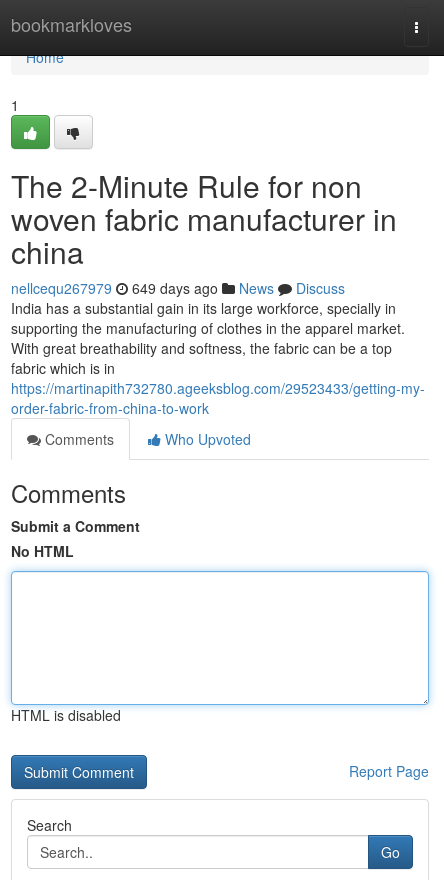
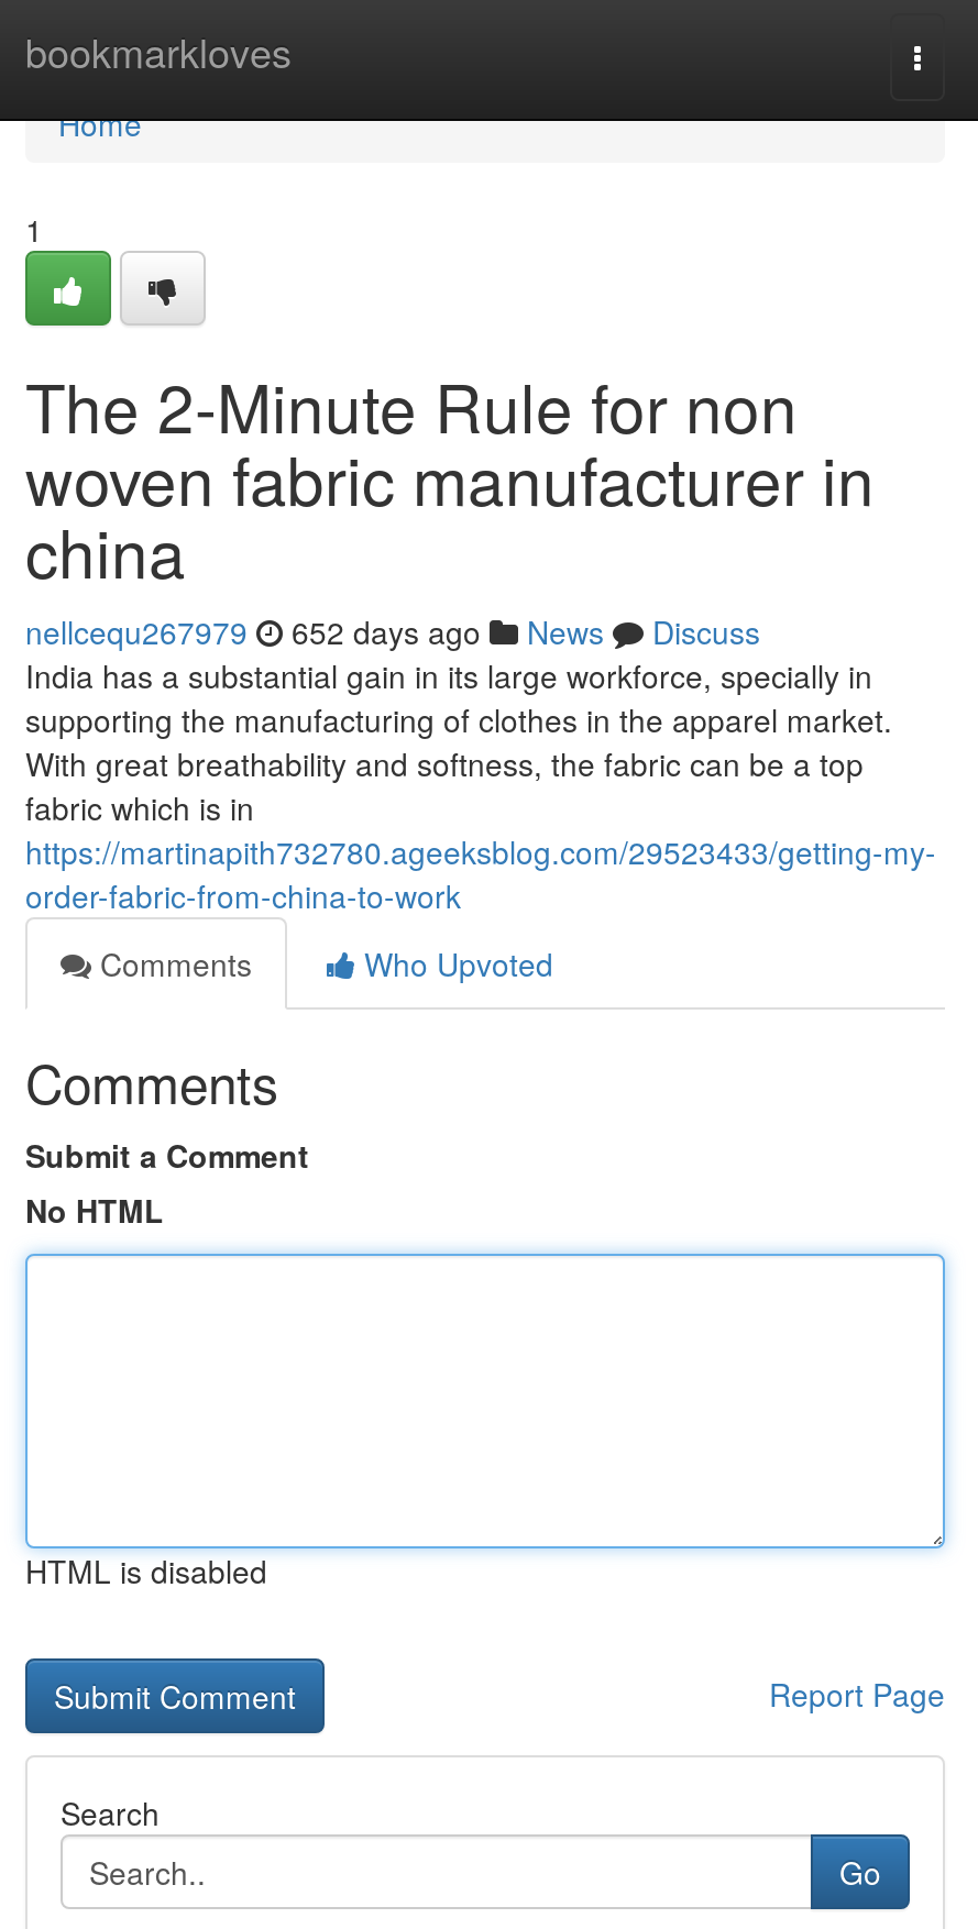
- nellcequ267979 649 days ago News Discuss
+ nellcequ267979 652 days ago News Discuss
